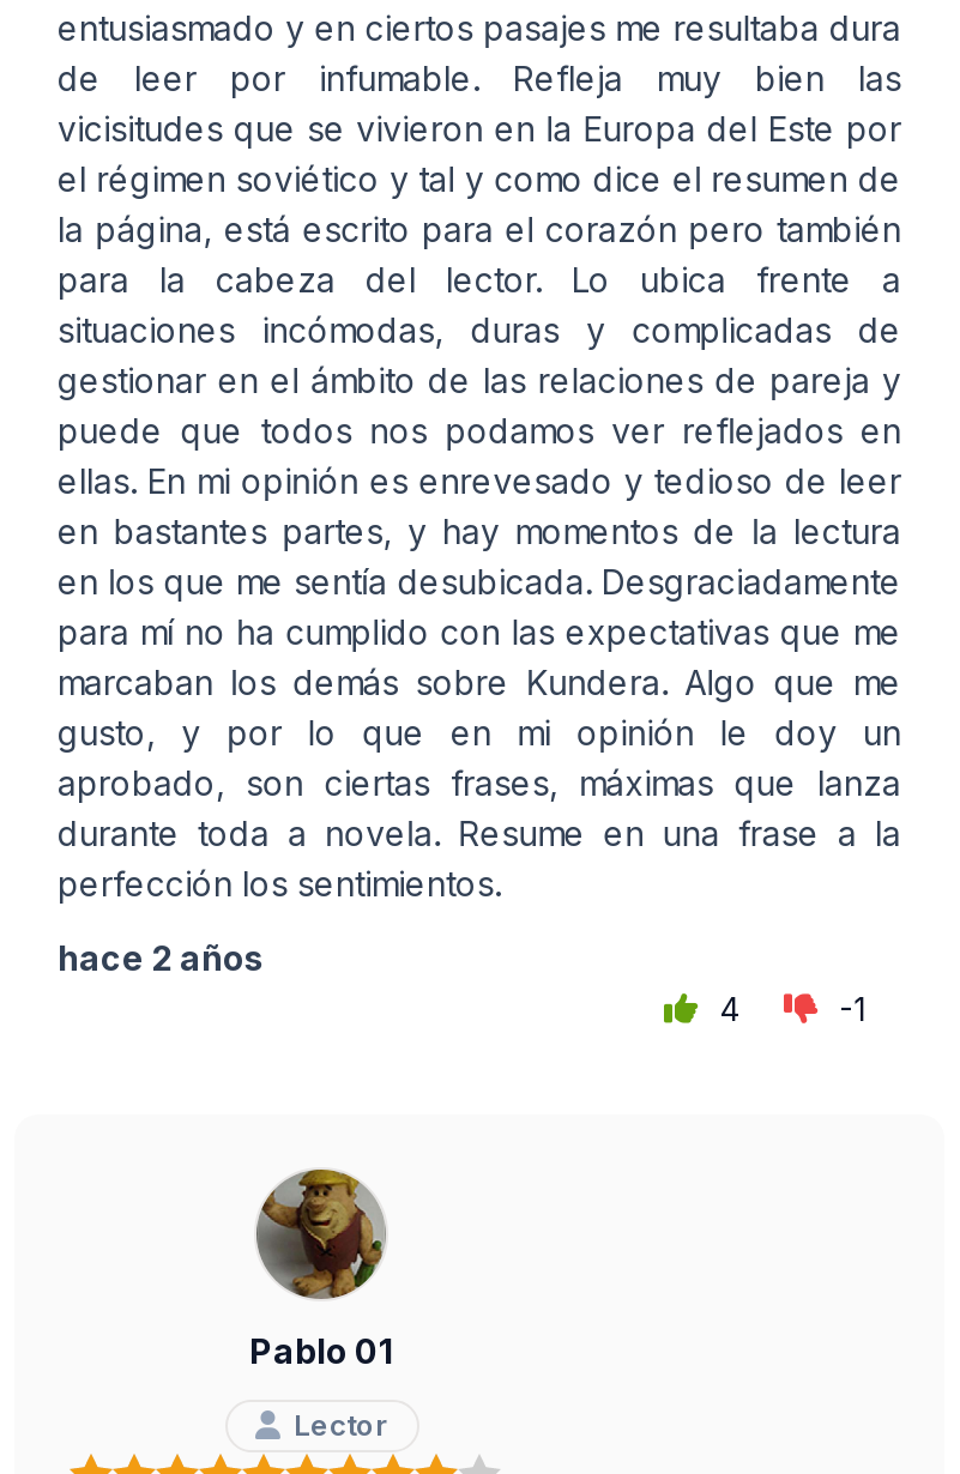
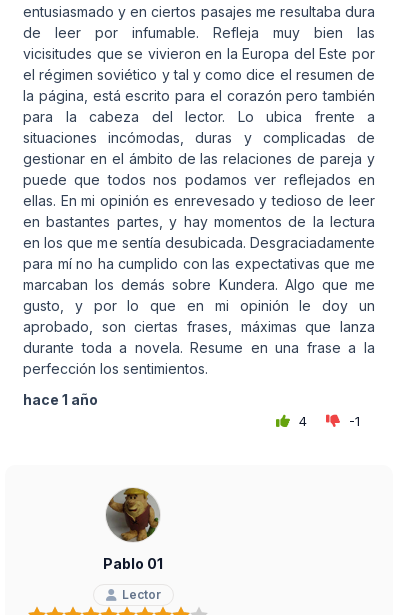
- hace 2 años
+ hace 1 año
